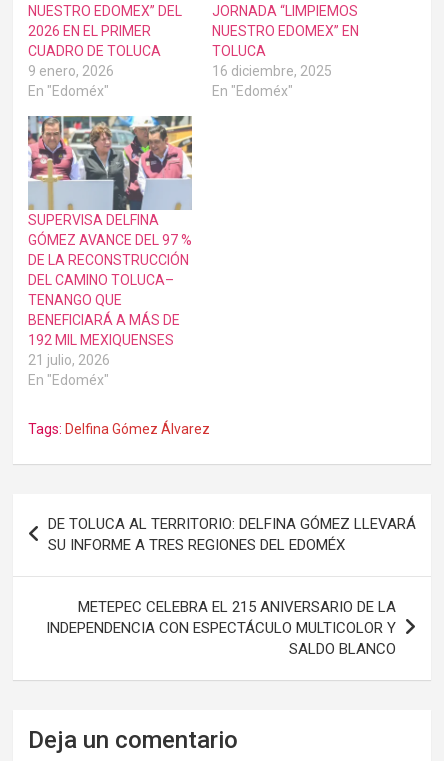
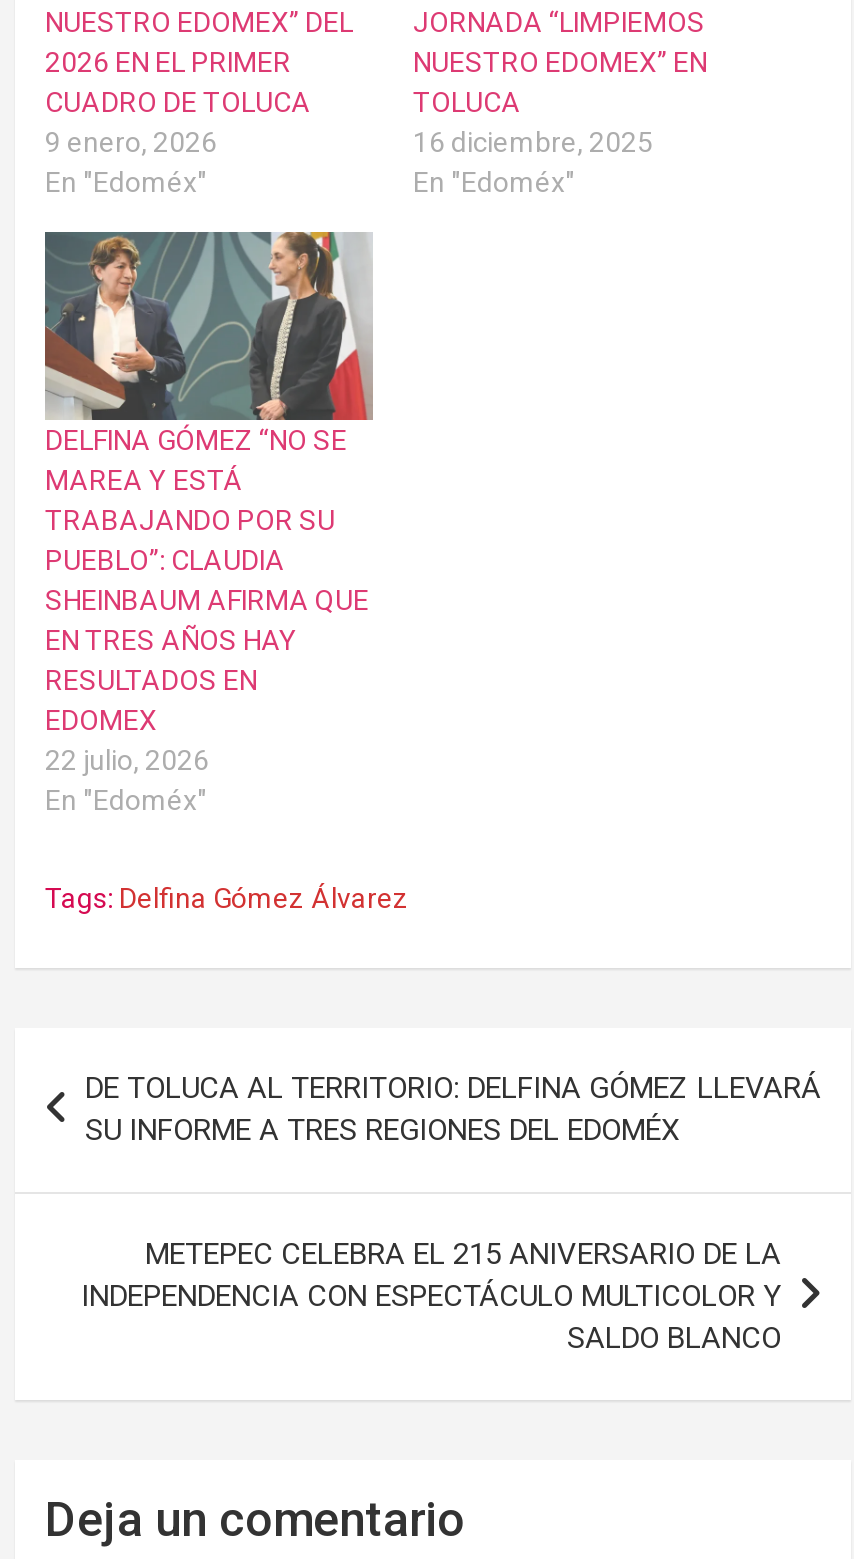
- [image]
- SUPERVISA DELFINA
- GÓMEZ AVANCE DEL 97 %
- DE LA RECONSTRUCCIÓN
- DEL CAMINO TOLUCA–
- TENANGO QUE
- BENEFICIARÁ A MÁS DE
- 192 MIL MEXIQUENSES
- 21 julio, 2026
+ [image]
+ DELFINA GÓMEZ “NO SE
+ MAREA Y ESTÁ
+ TRABAJANDO POR SU
+ PUEBLO”: CLAUDIA
+ SHEINBAUM AFIRMA QUE
+ EN TRES AÑOS HAY
+ RESULTADOS EN
+ EDOMEX
+ 22 julio, 2026
